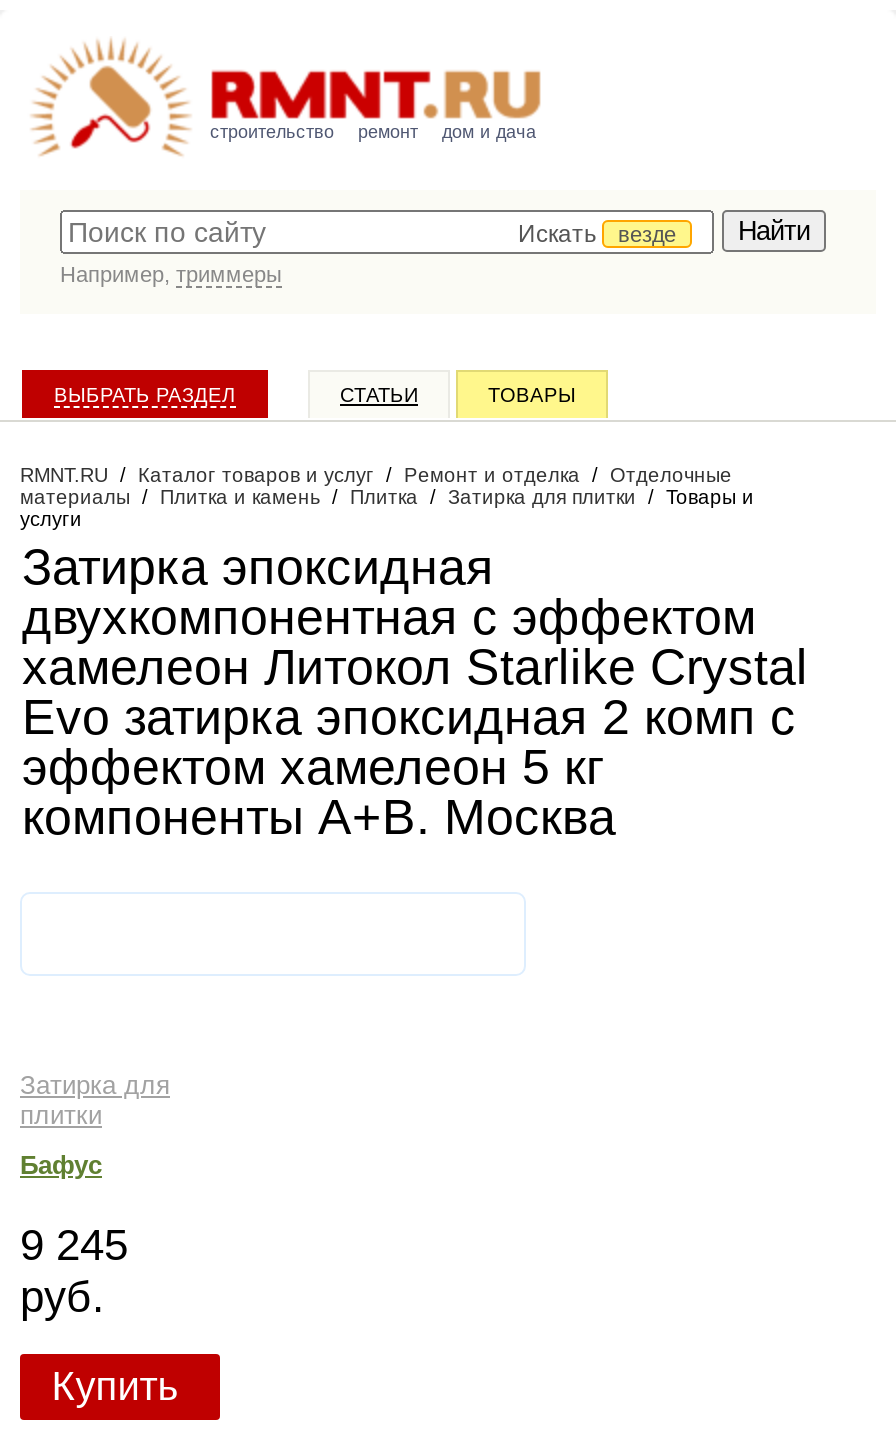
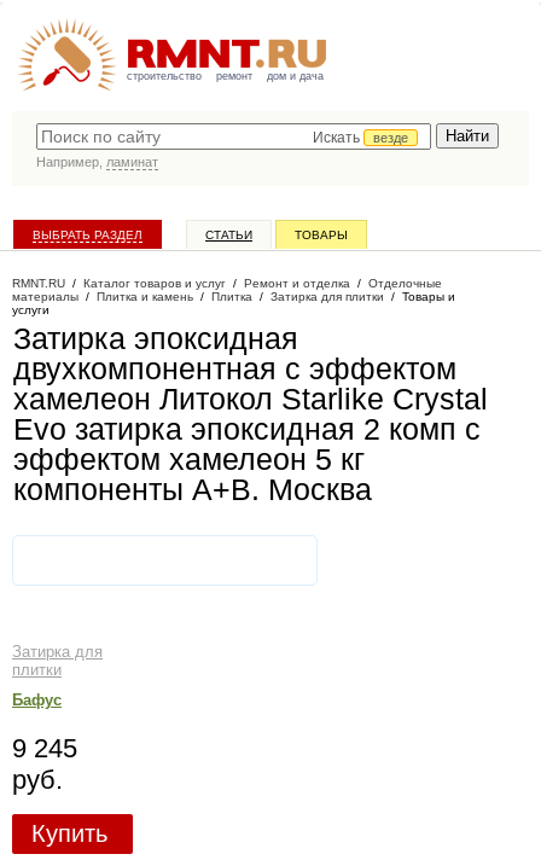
- Например, триммеры
+ Например, ламинат
